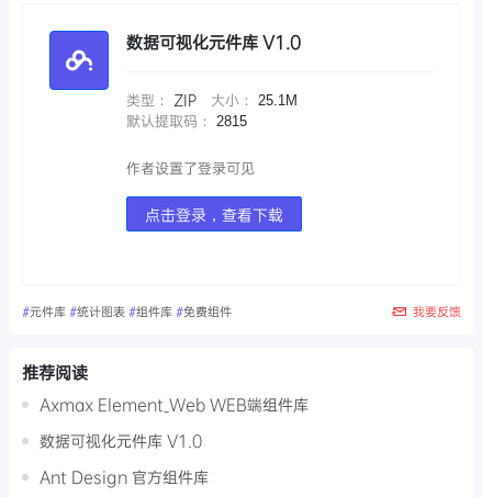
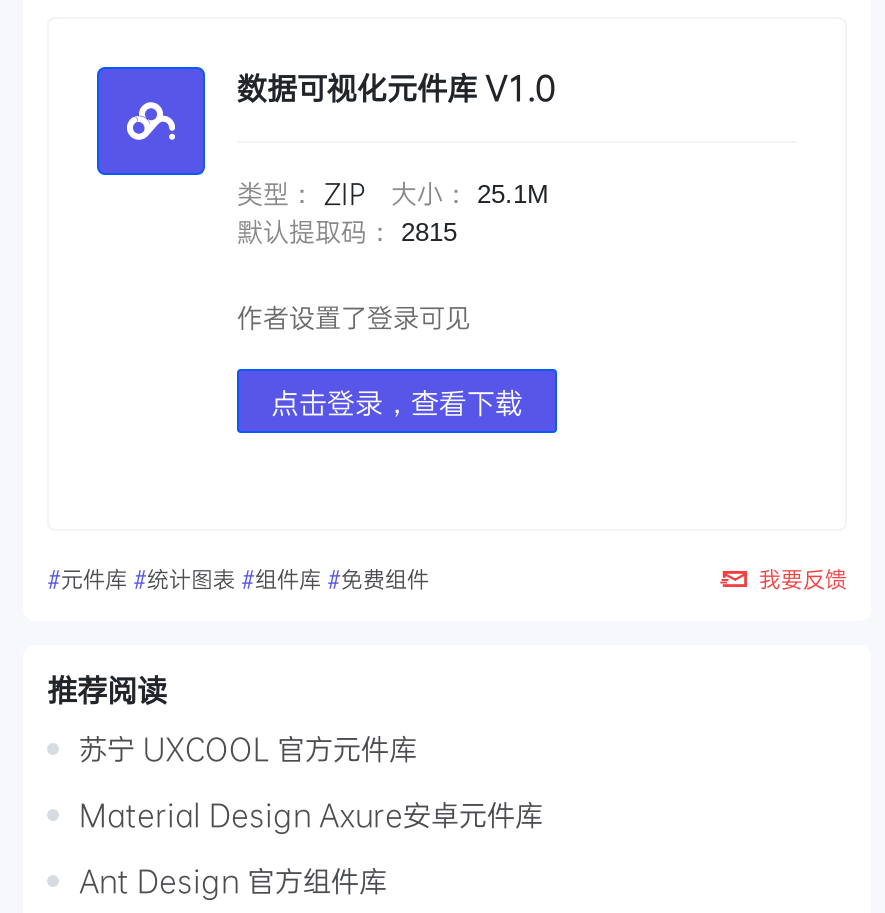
- Axmax Element_Web WEB端组件库
+ 苏宁 UXCOOL 官方元件库

- 数据可视化元件库 V1.0
+ Material Design Axure安卓元件库
